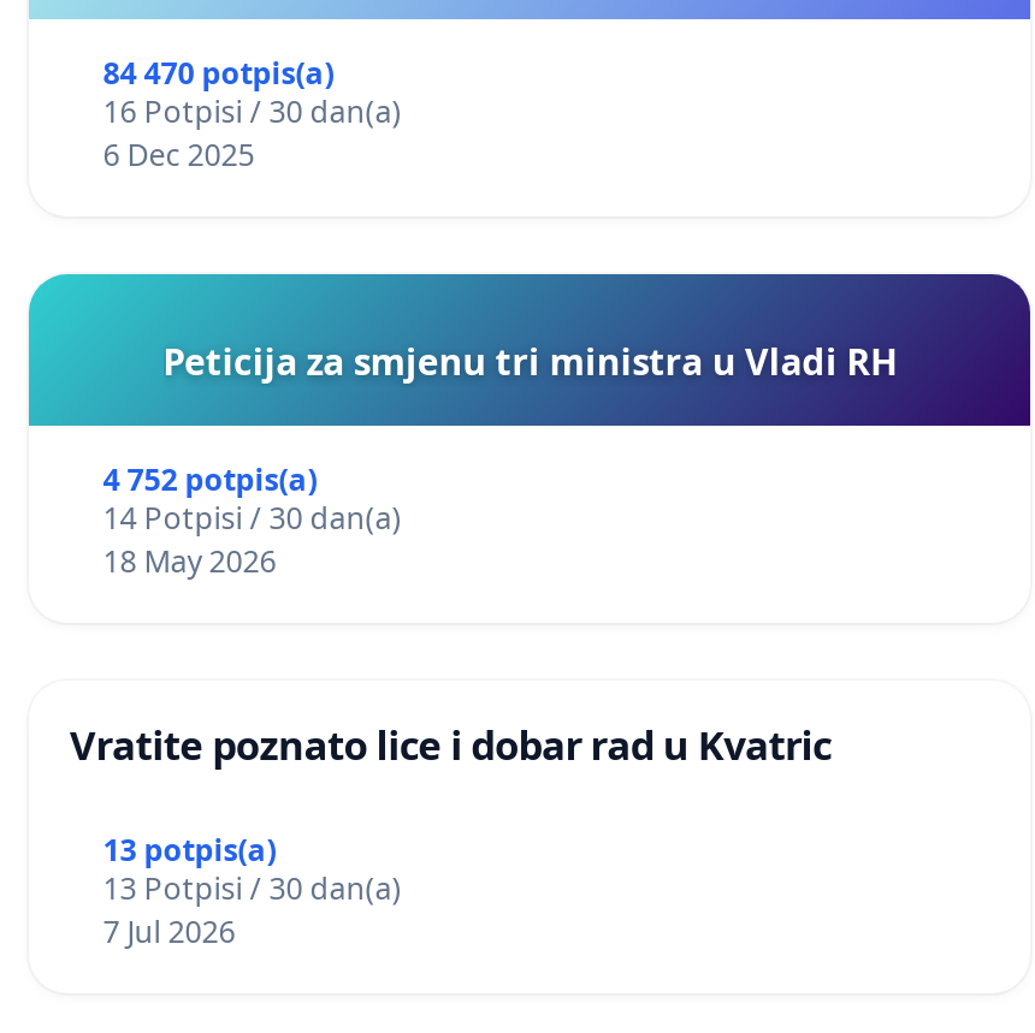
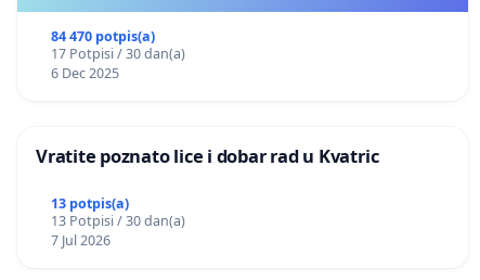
- 16 Potpisi / 30 dan(a)
+ 17 Potpisi / 30 dan(a)

- Peticija za smjenu tri ministra u Vladi RH
- 4 752 potpis(a)
- 14 Potpisi / 30 dan(a)
- 18 May 2026
